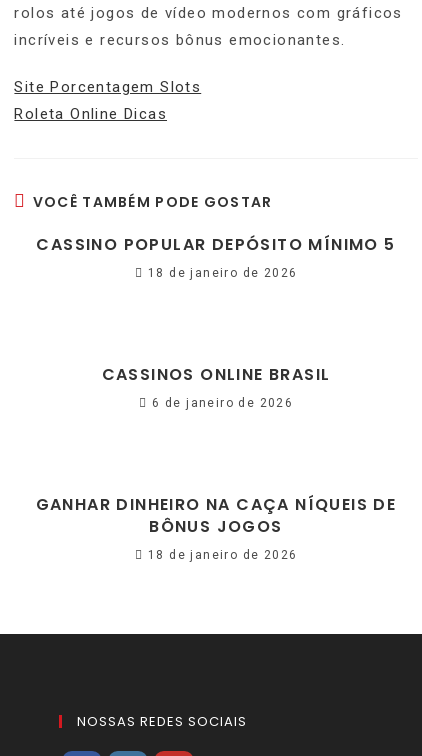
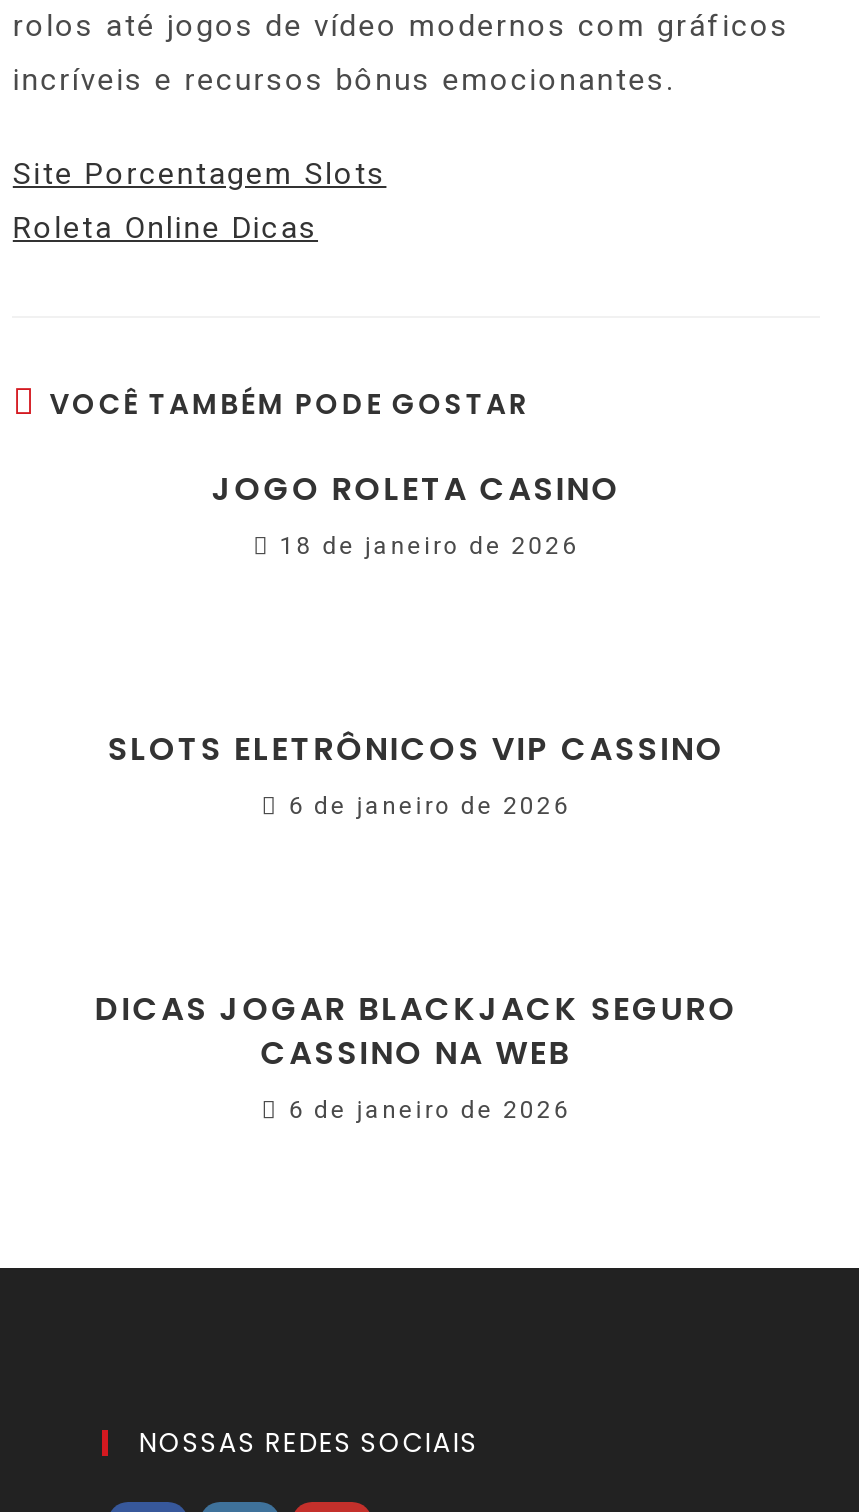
- CASSINO POPULAR DEPÓSITO MÍNIMO 5
+ JOGO ROLETA CASINO

- CASSINOS ONLINE BRASIL
+ SLOTS ELETRÔNICOS VIP CASSINO

- GANHAR DINHEIRO NA CAÇA NÍQUEIS DE
- BÔNUS JOGOS
- 18 de janeiro de 2026
+ DICAS JOGAR BLACKJACK SEGURO
+ CASSINO NA WEB
+ 6 de janeiro de 2026
